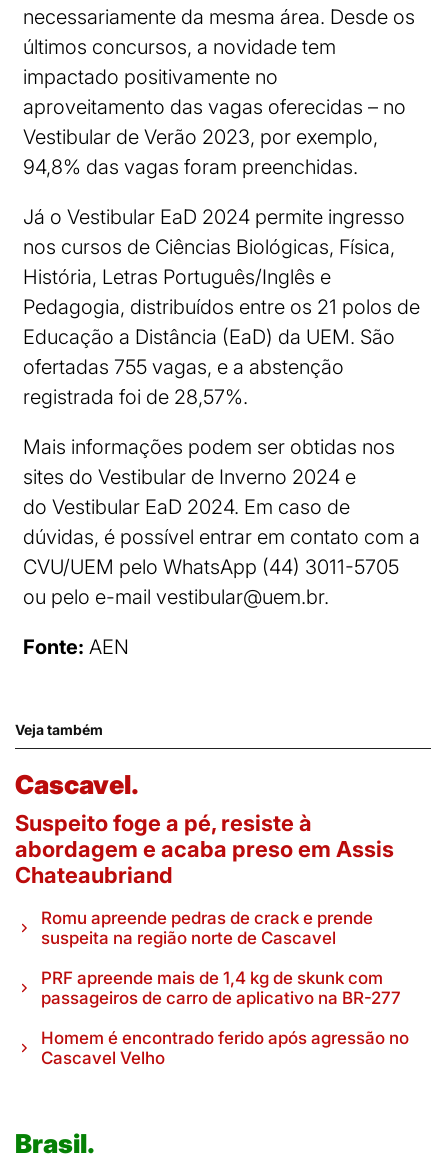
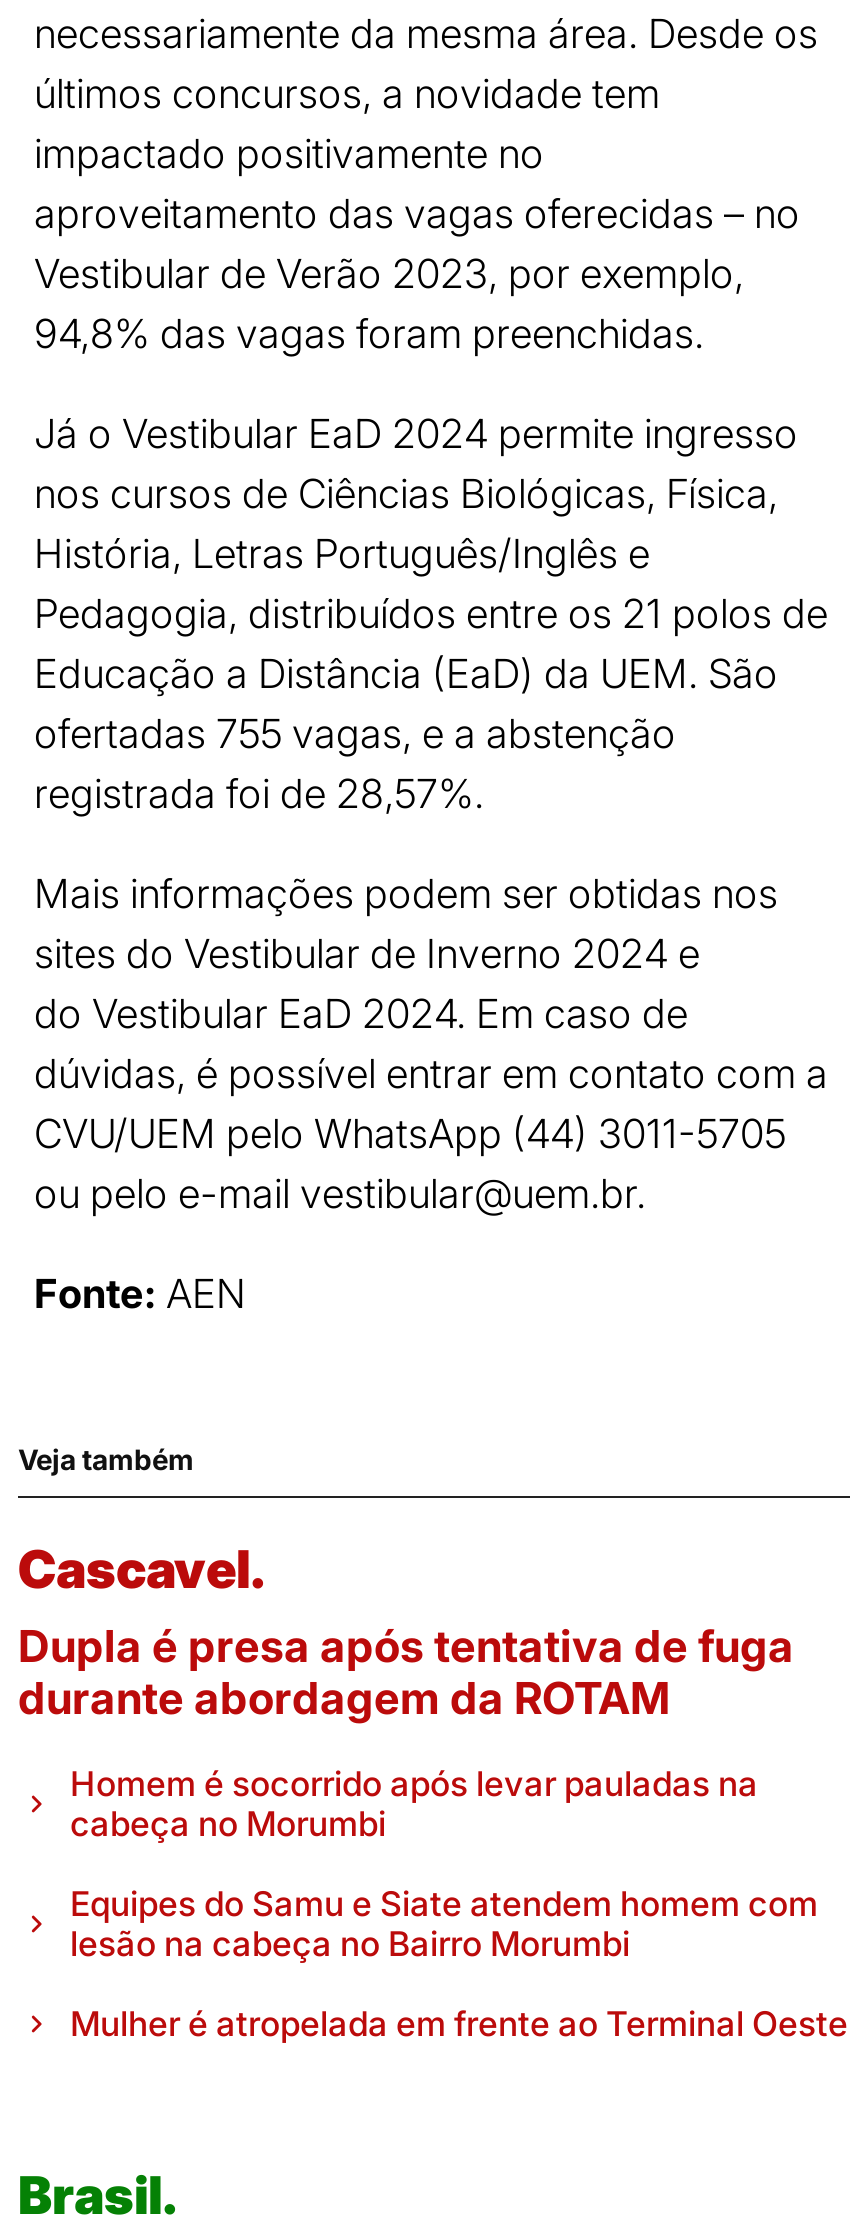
- Suspeito foge a pé, resiste à
- abordagem e acaba preso em Assis
- Chateaubriand
+ Dupla é presa após tentativa de fuga
+ durante abordagem da ROTAM

- Romu apreende pedras de crack e prende
- suspeita na região norte de Cascavel
+ Homem é socorrido após levar pauladas na
+ cabeça no Morumbi

- PRF apreende mais de 1,4 kg de skunk com
- passageiros de carro de aplicativo na BR-277
+ Equipes do Samu e Siate atendem homem com
+ lesão na cabeça no Bairro Morumbi

- Homem é encontrado ferido após agressão no
- Cascavel Velho
+ Mulher é atropelada em frente ao Terminal Oeste
